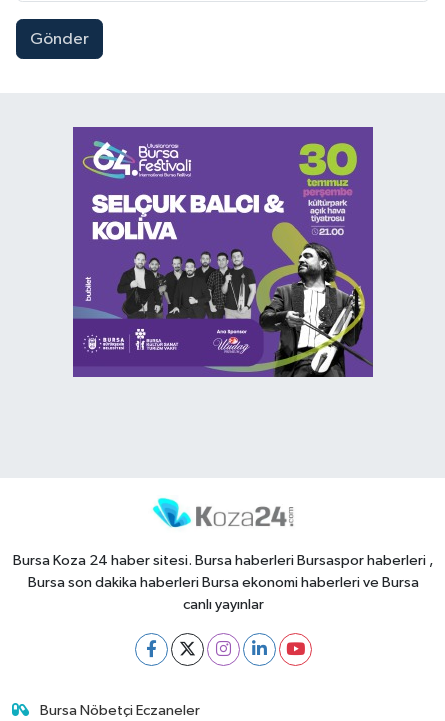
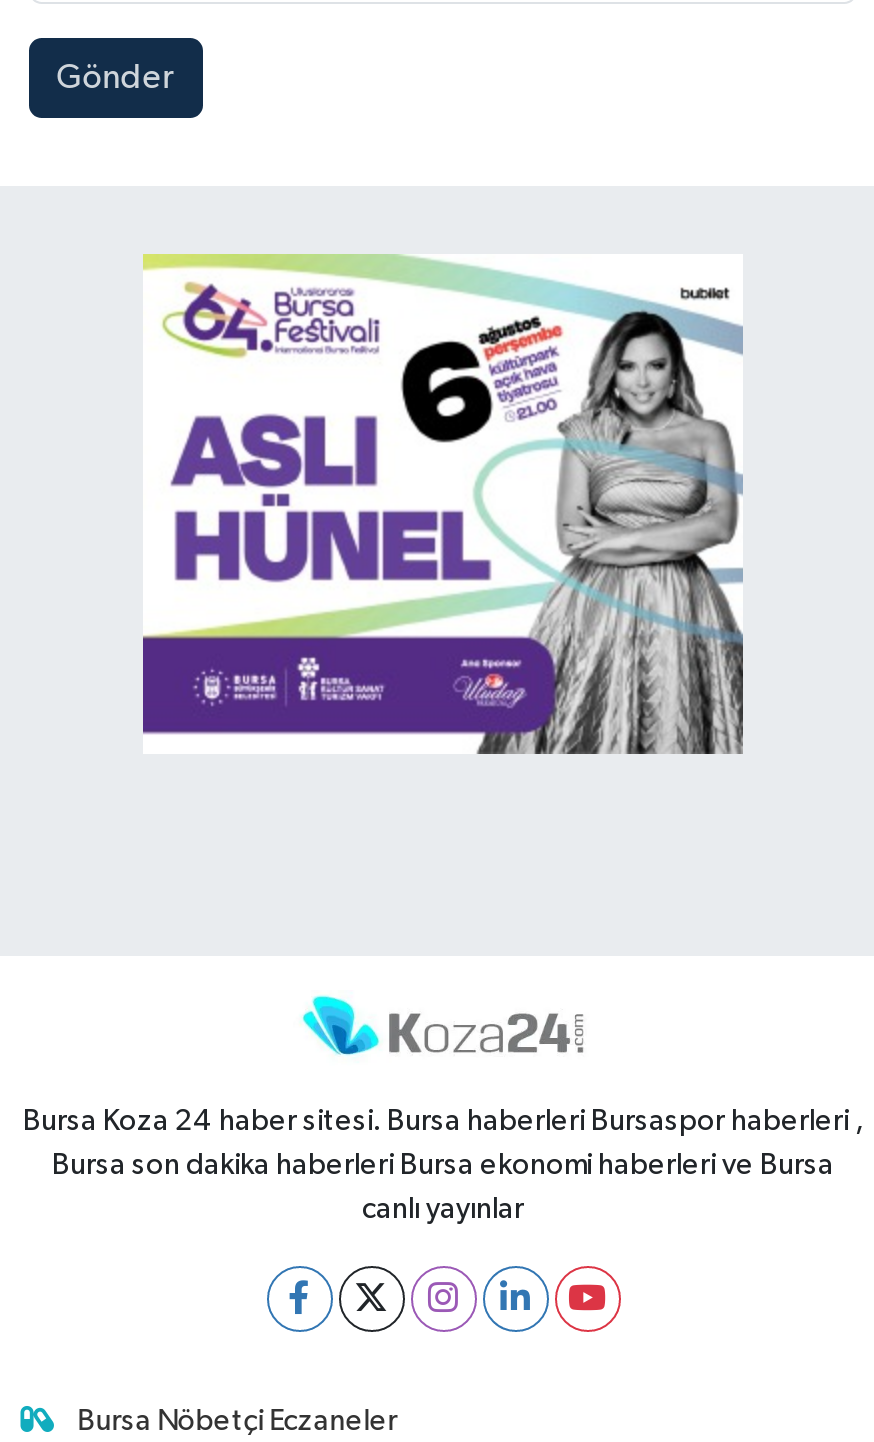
- [image]
+ [image]
